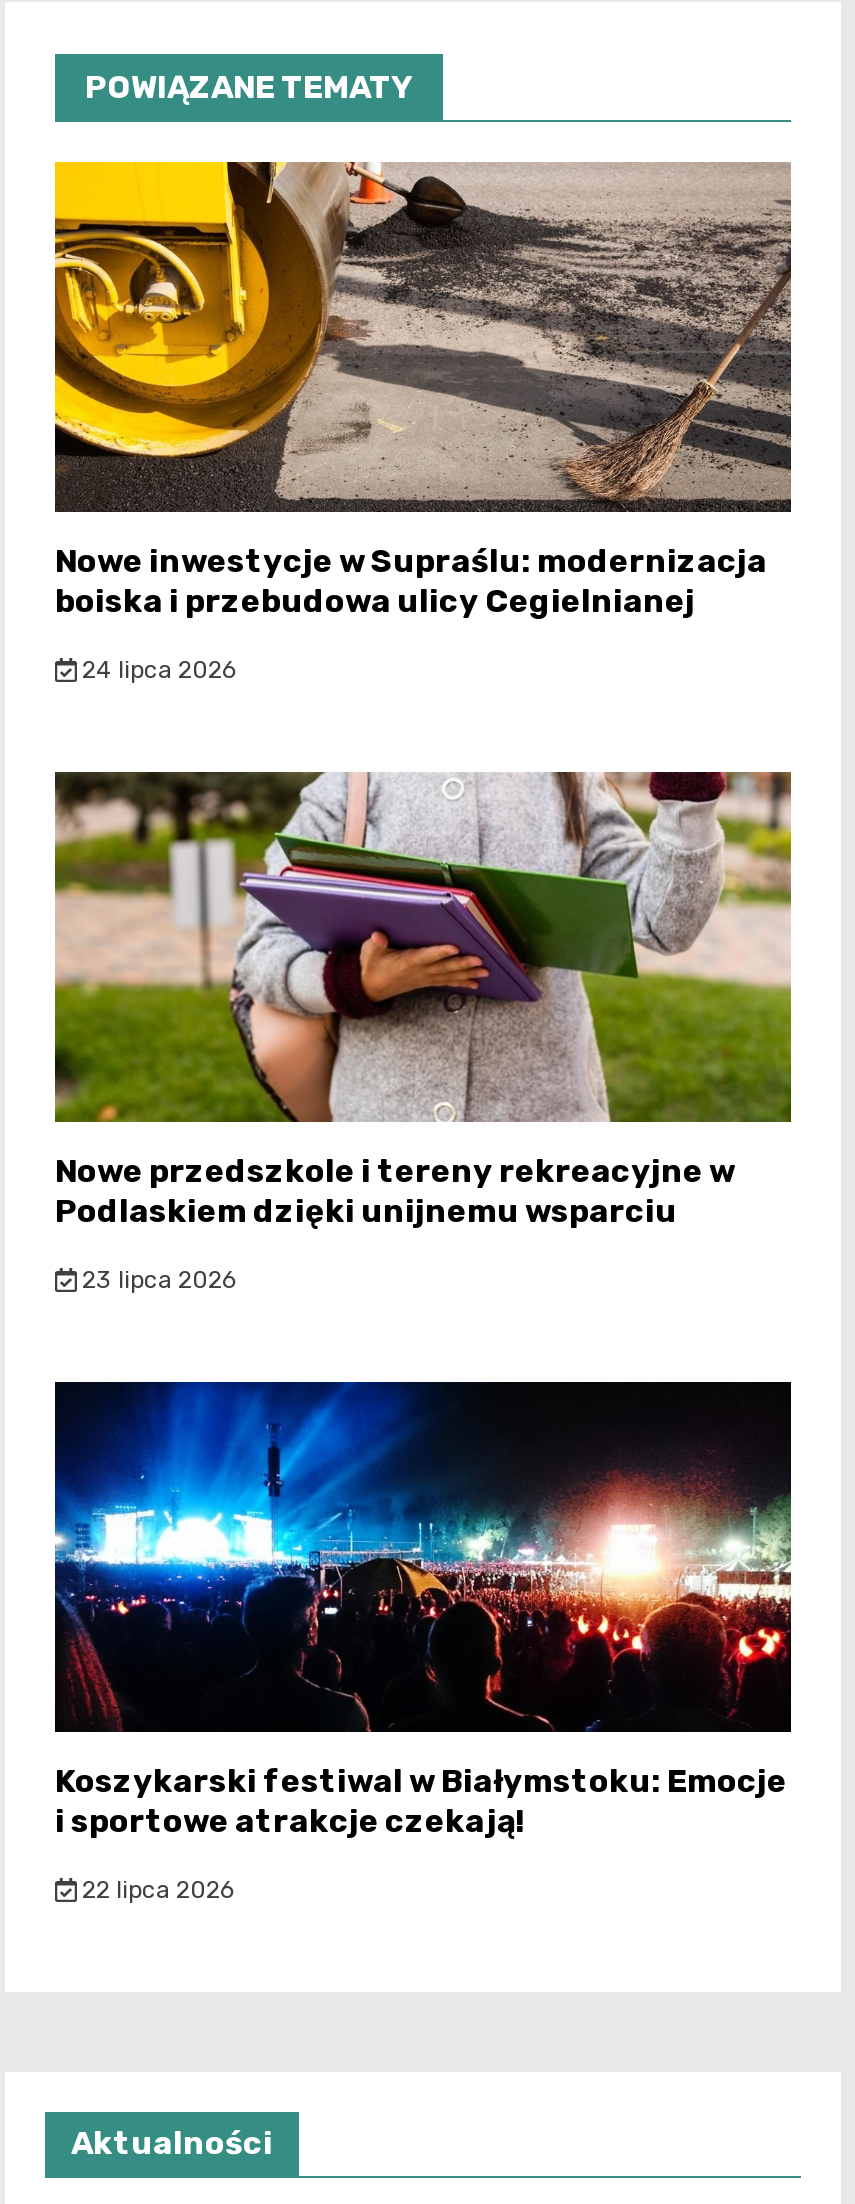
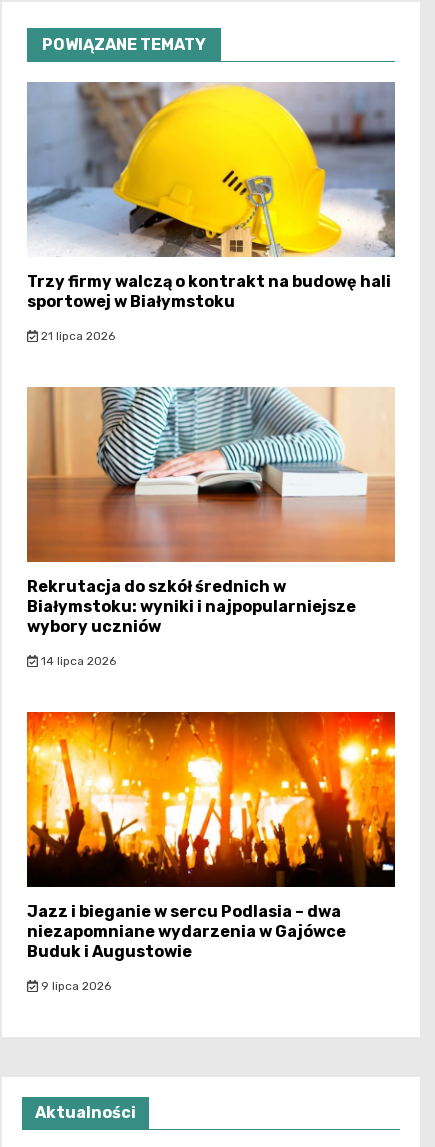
- [image]
+ [image]

- Nowe inwestycje w Supraślu: modernizacja
- boiska i przebudowa ulicy Cegielnianej
+ Trzy firmy walczą o kontrakt na budowę hali
+ sportowej w Białymstoku

- 24 lipca 2026
+ 21 lipca 2026

- [image]
- Nowe przedszkole i tereny rekreacyjne w
- Podlaskiem dzięki unijnemu wsparciu
+ [image]
+ Rekrutacja do szkół średnich w
+ Białymstoku: wyniki i najpopularniejsze
+ wybory uczniów

- 23 lipca 2026
+ 14 lipca 2026

- [image]
- Koszykarski festiwal w Białymstoku: Emocje
- i sportowe atrakcje czekają!
+ [image]
+ Jazz i bieganie w sercu Podlasia – dwa
+ niezapomniane wydarzenia w Gajówce
+ Buduk i Augustowie

- 22 lipca 2026
+ 9 lipca 2026
